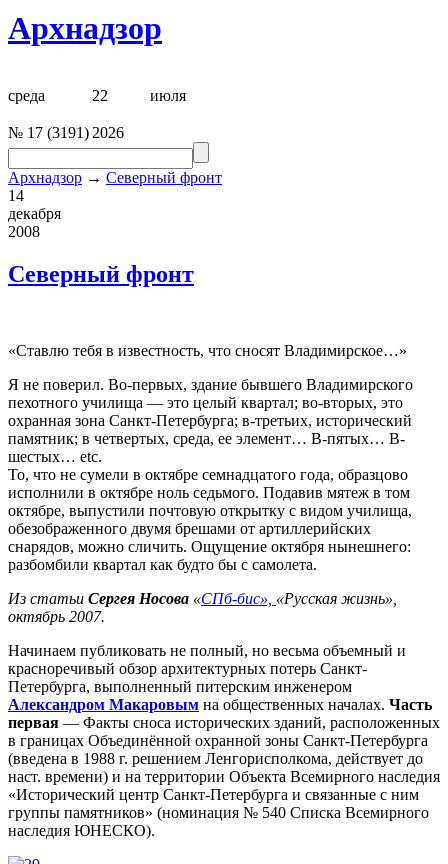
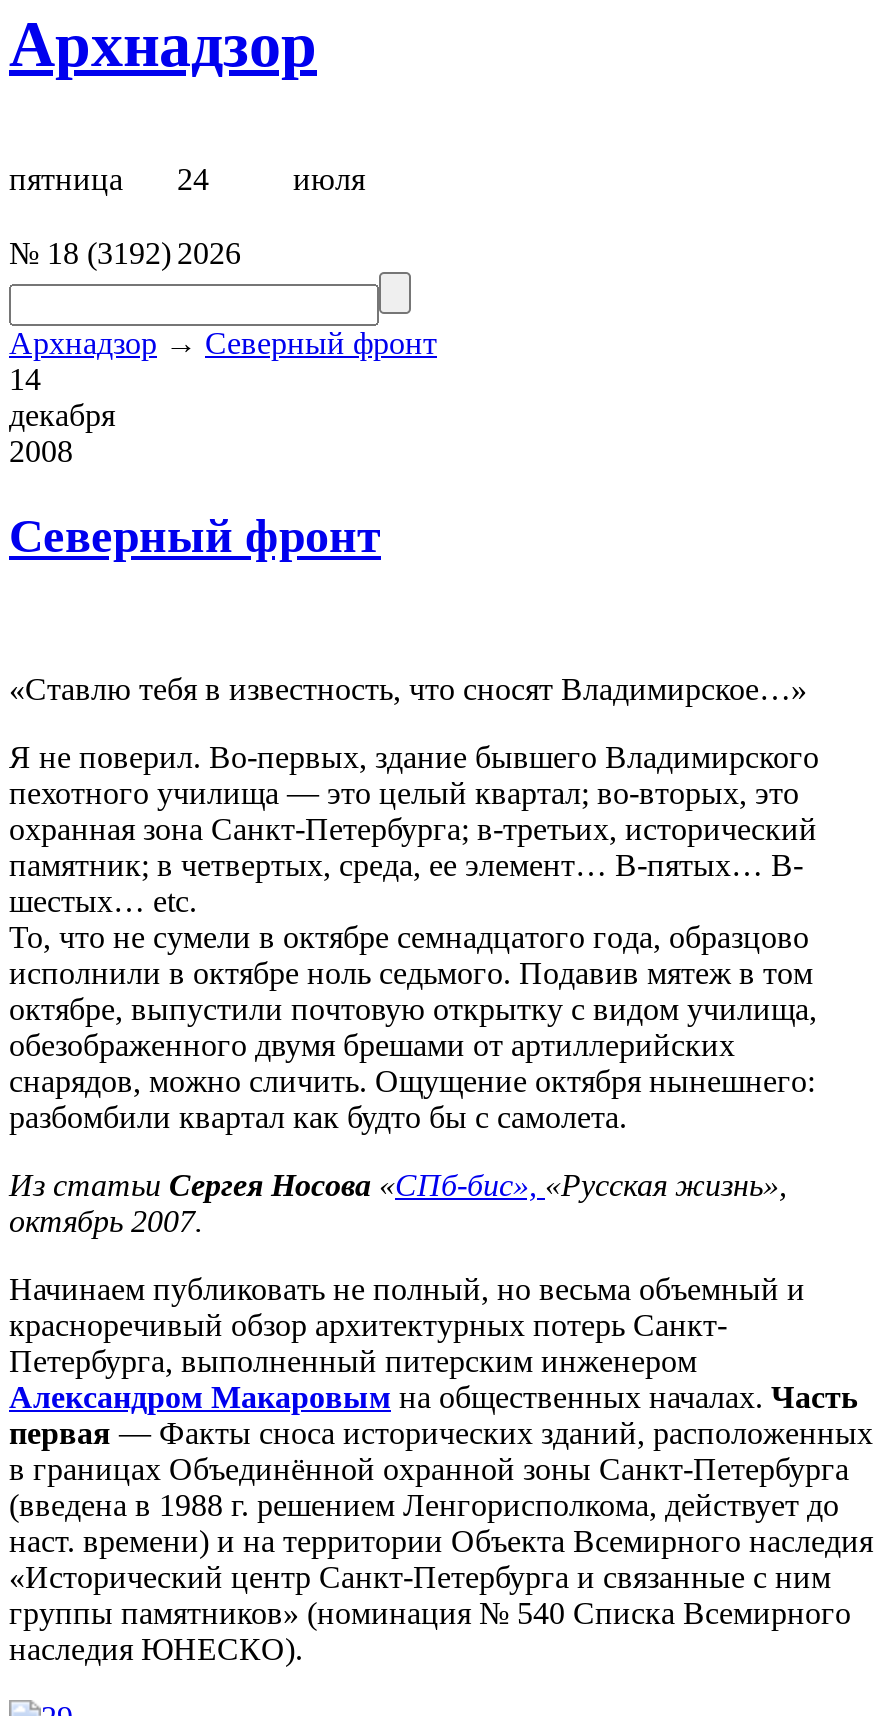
- среда
- 22
+ пятница
+ 24

- № 17 (3191) 2026
+ № 18 (3192) 2026
